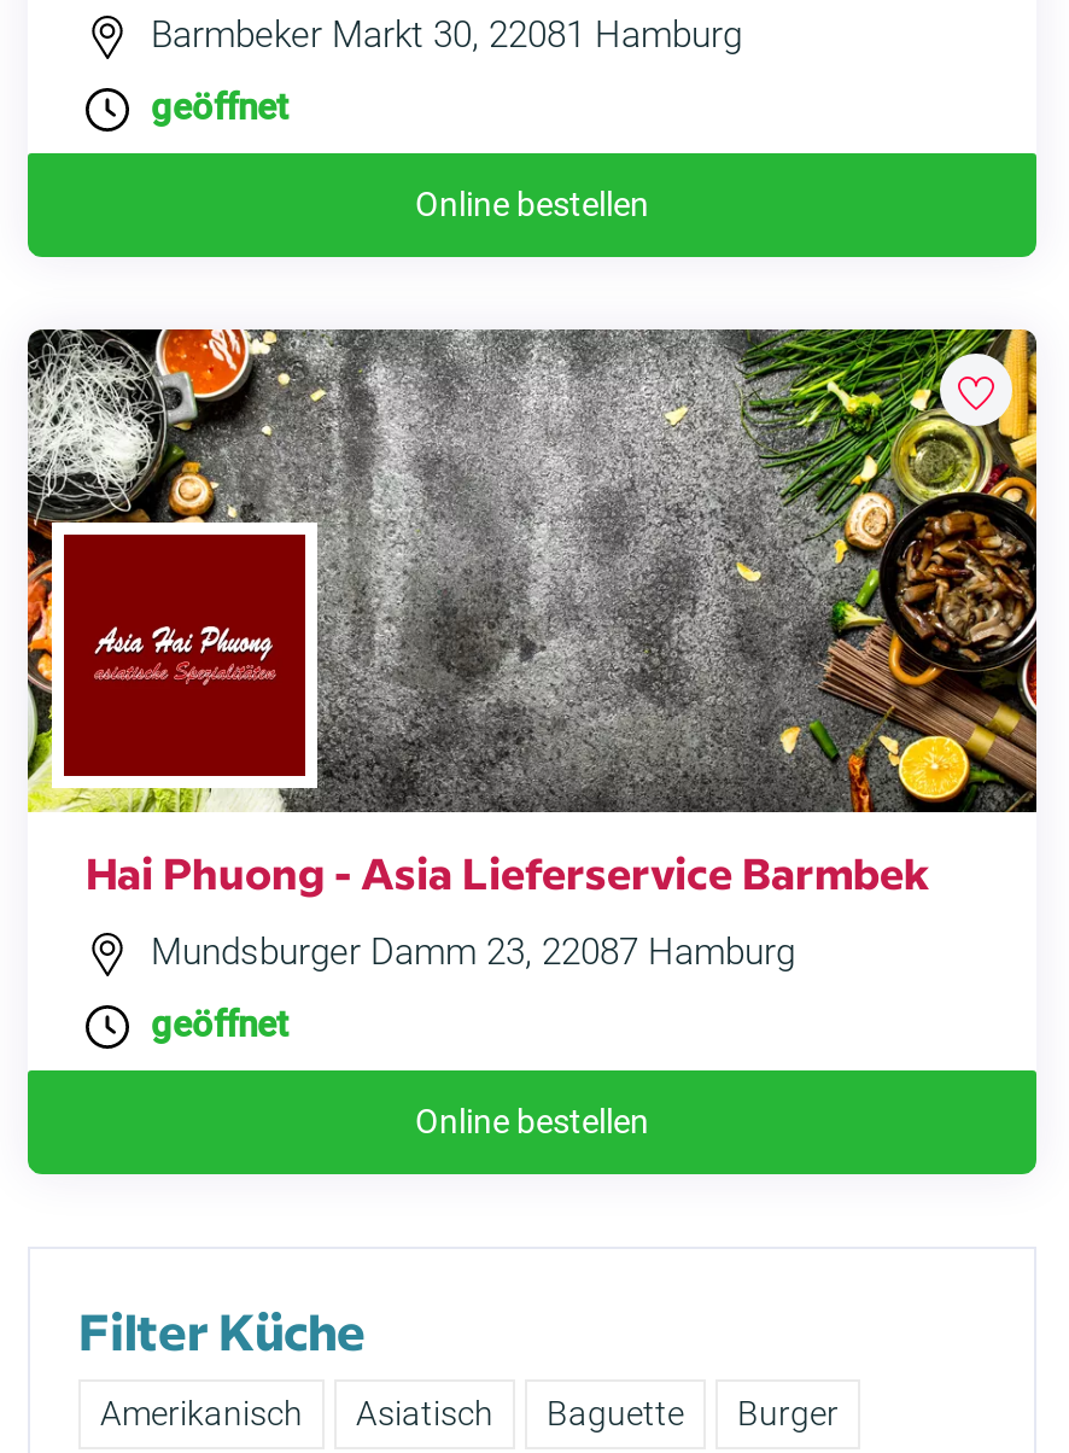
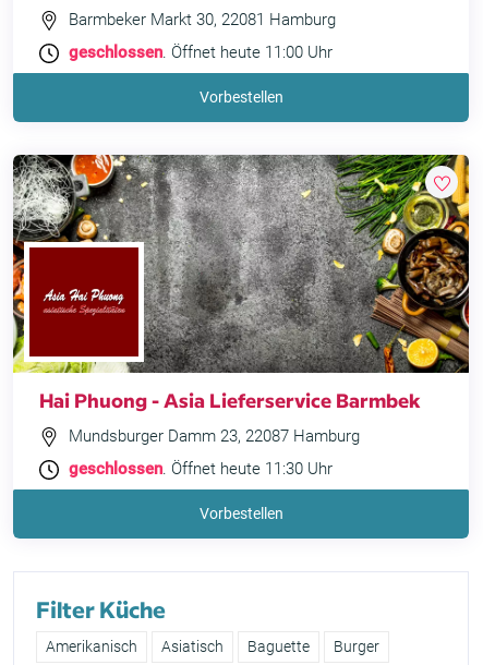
- geöffnet
+ geschlossen. Öffnet heute 11:00 Uhr

- Online bestellen
+ Vorbestellen

- geöffnet
+ geschlossen. Öffnet heute 11:30 Uhr

- Online bestellen
+ Vorbestellen
